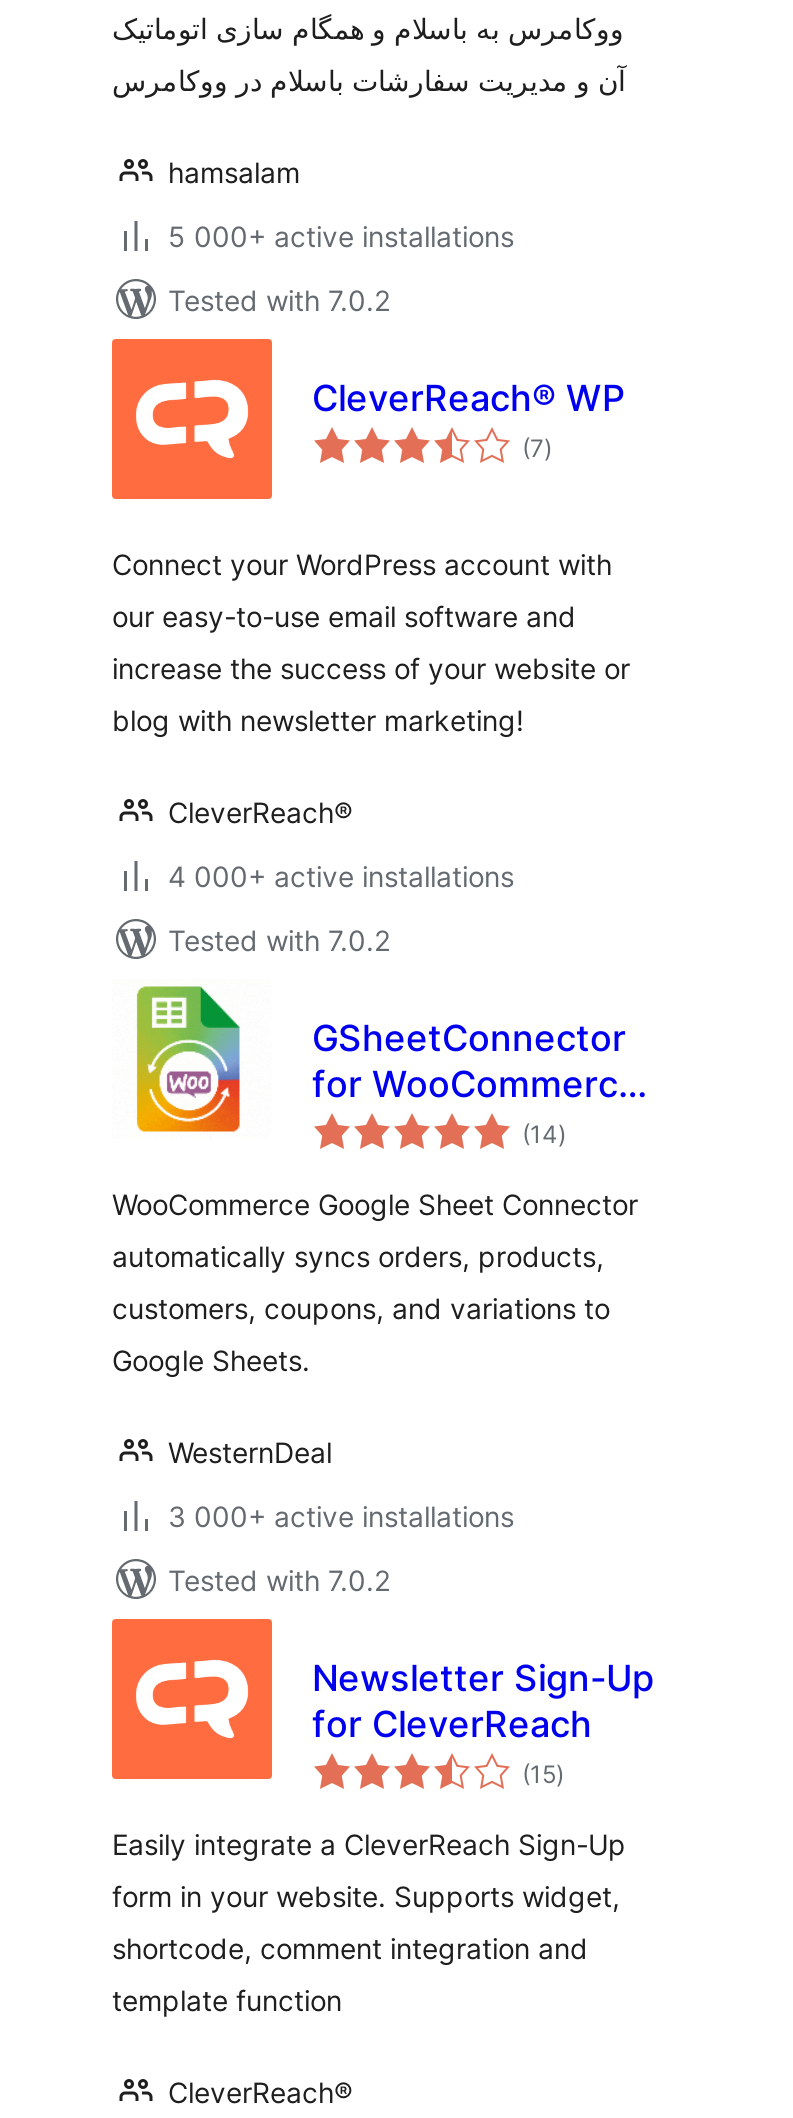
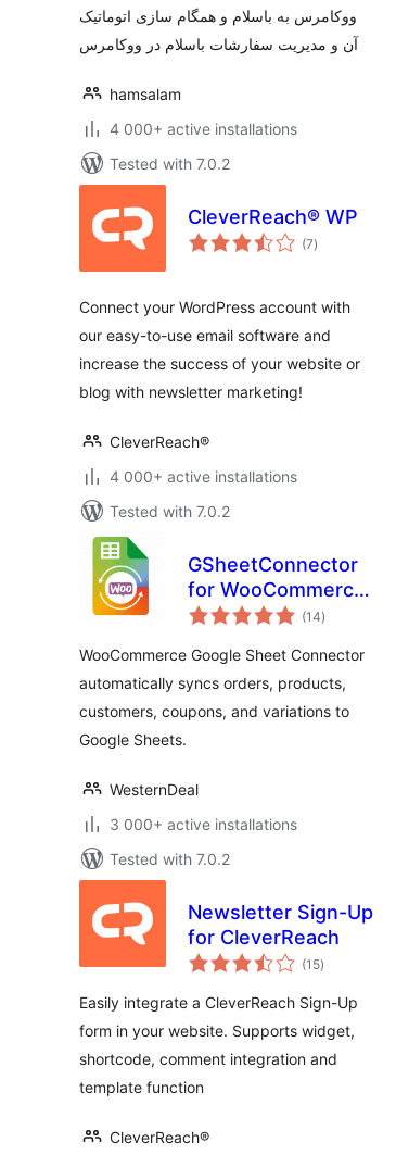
- 5 000+ active installations
+ 4 000+ active installations
